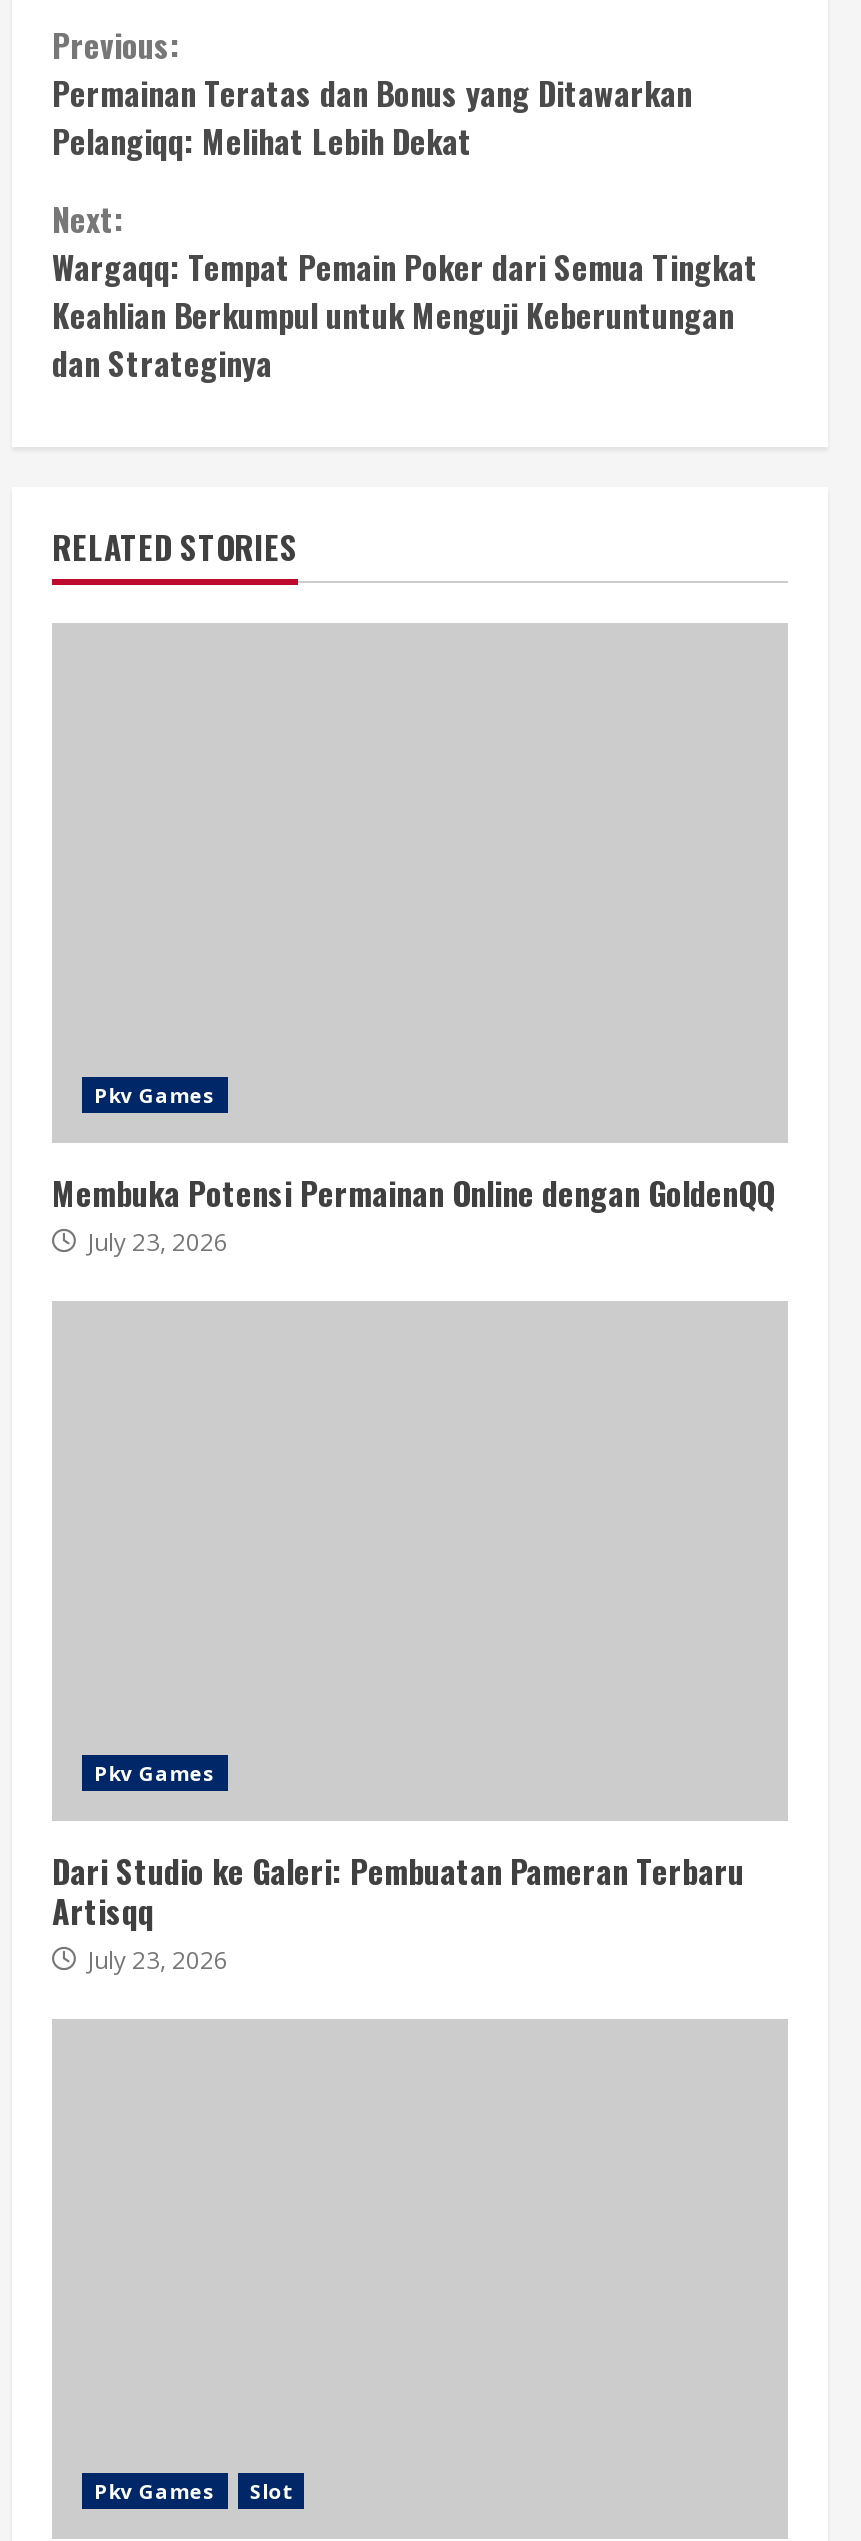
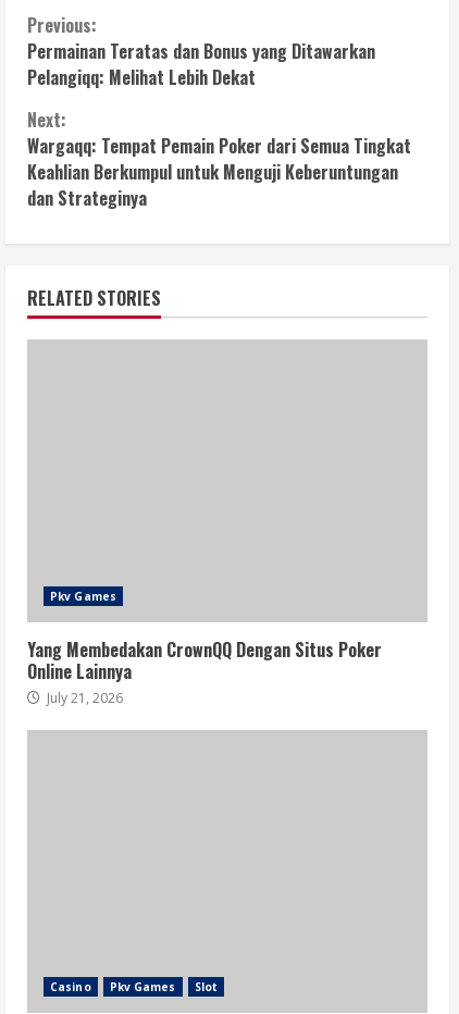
- Membuka Potensi Permainan Online dengan GoldenQQ
- July 23, 2026
+ Yang Membedakan CrownQQ Dengan Situs Poker
+ Online Lainnya
+ July 21, 2026

- Pkv Games
- Dari Studio ke Galeri: Pembuatan Pameran Terbaru
- Artisqq
- July 23, 2026
+ Casino
